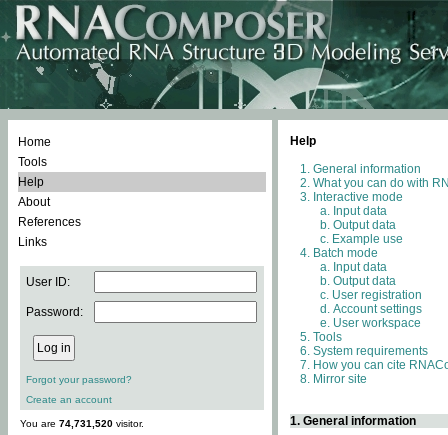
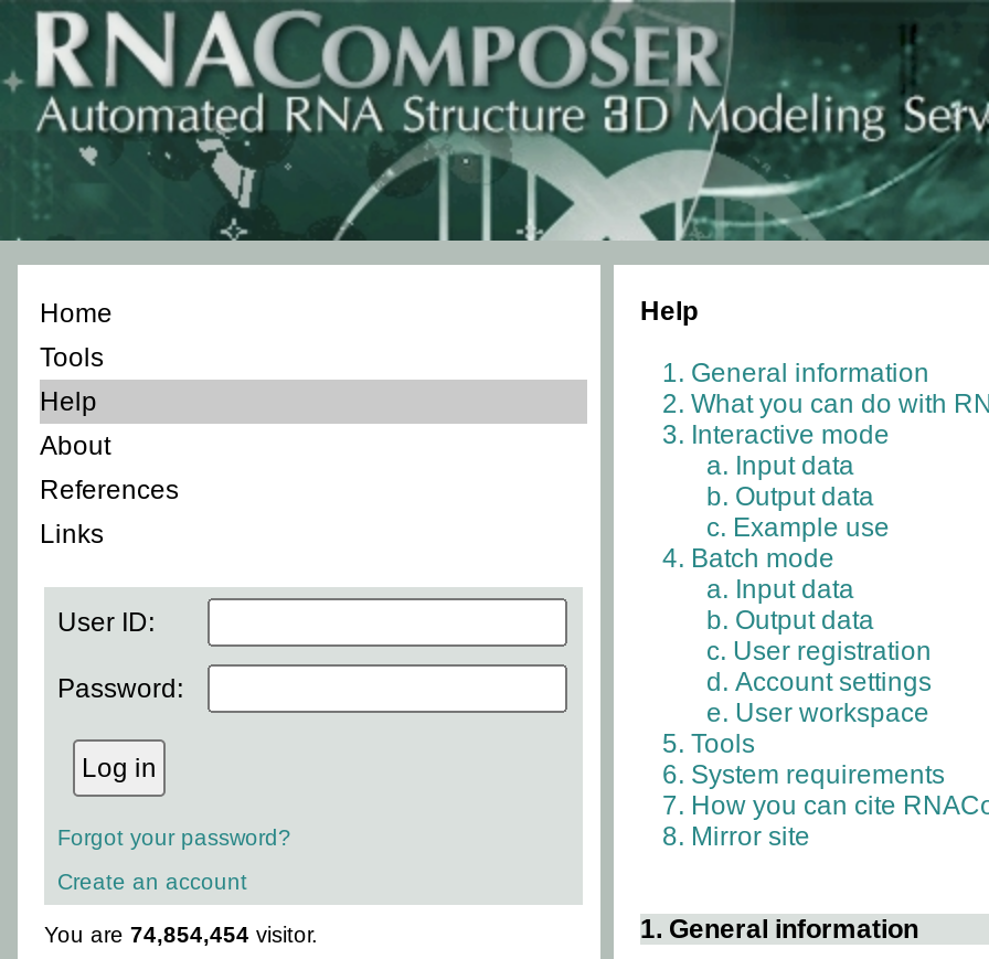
- You are 74,731,520 visitor.
+ You are 74,854,454 visitor.
